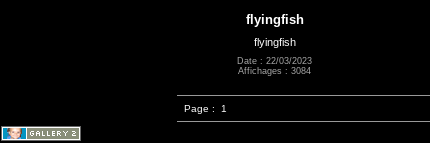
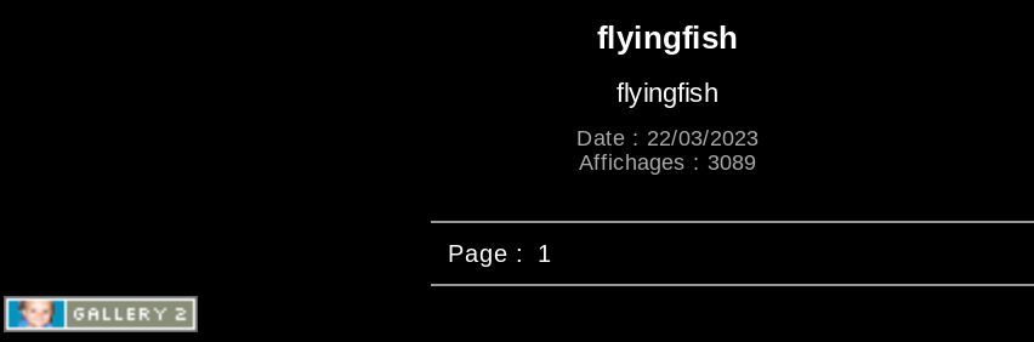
- Affichages : 3084
+ Affichages : 3089
